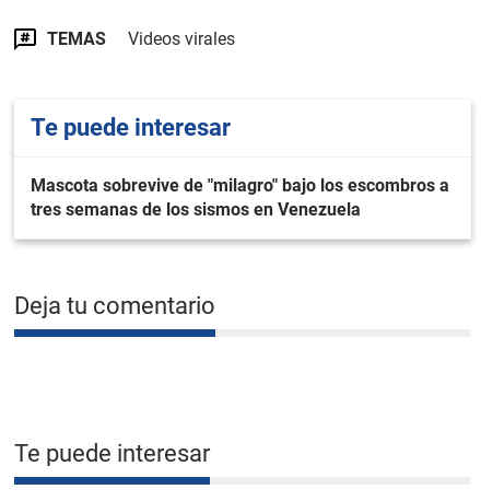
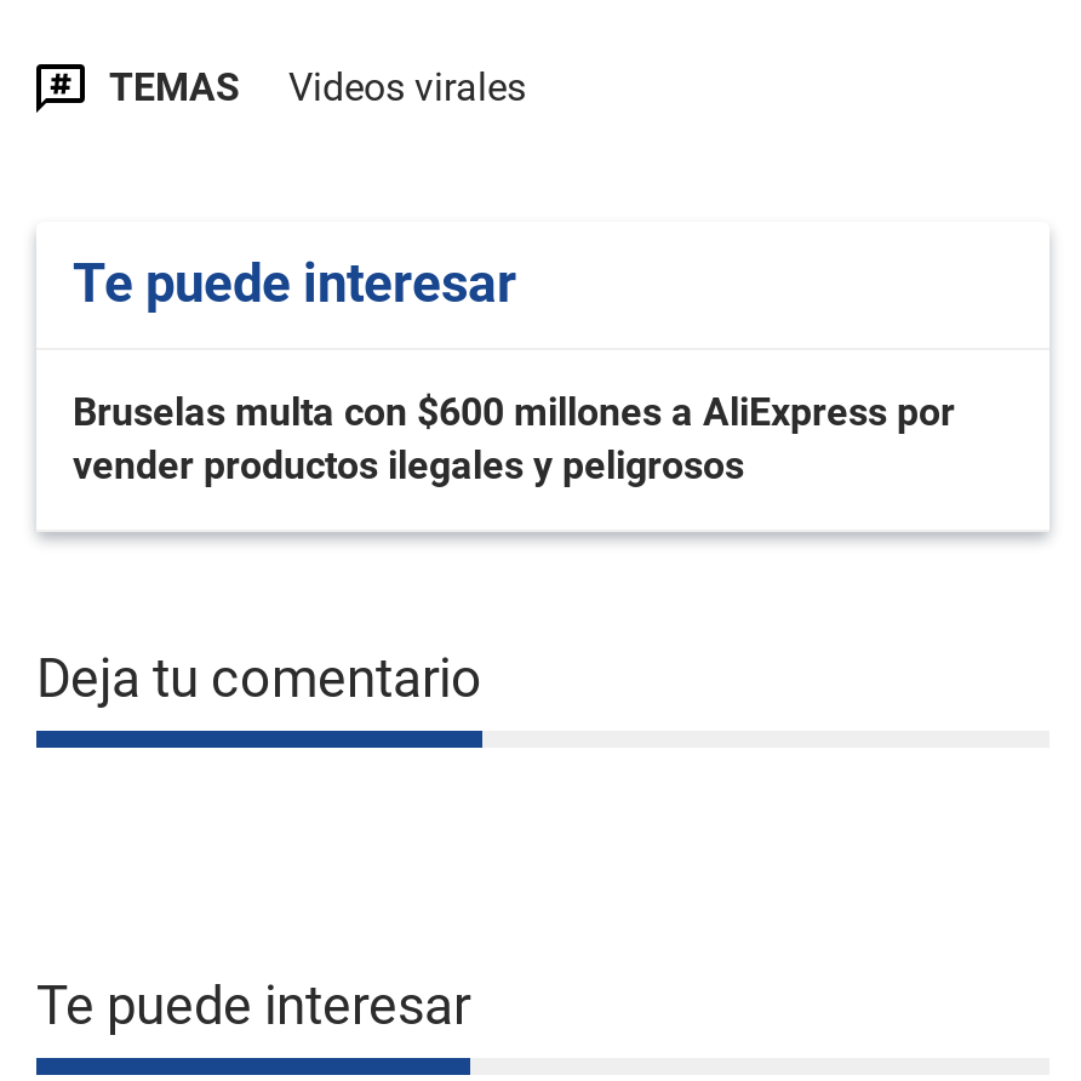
- Mascota sobrevive de "milagro" bajo los escombros a
- tres semanas de los sismos en Venezuela
+ Bruselas multa con $600 millones a AliExpress por
+ vender productos ilegales y peligrosos
